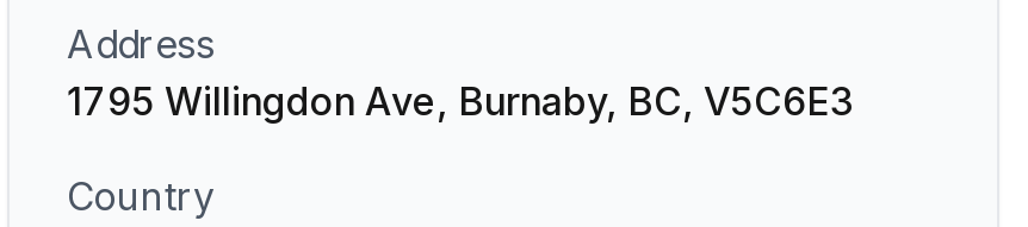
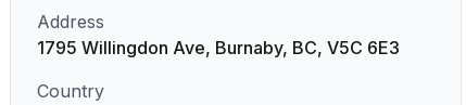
- 1795 Willingdon Ave, Burnaby, BC, V5C6E3
+ 1795 Willingdon Ave, Burnaby, BC, V5C 6E3
